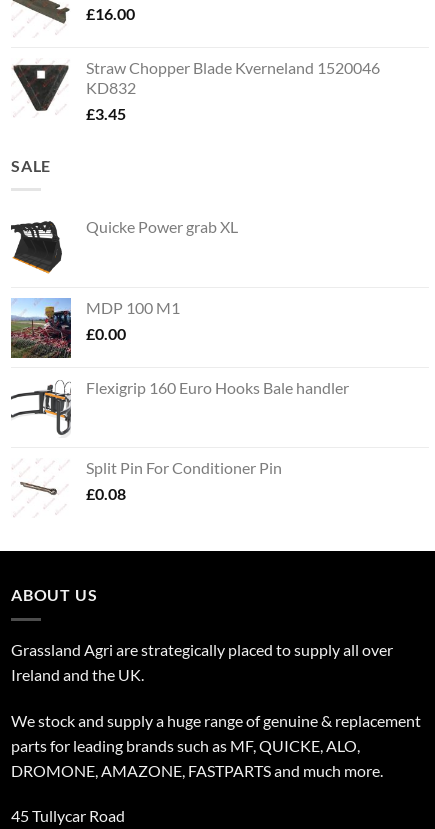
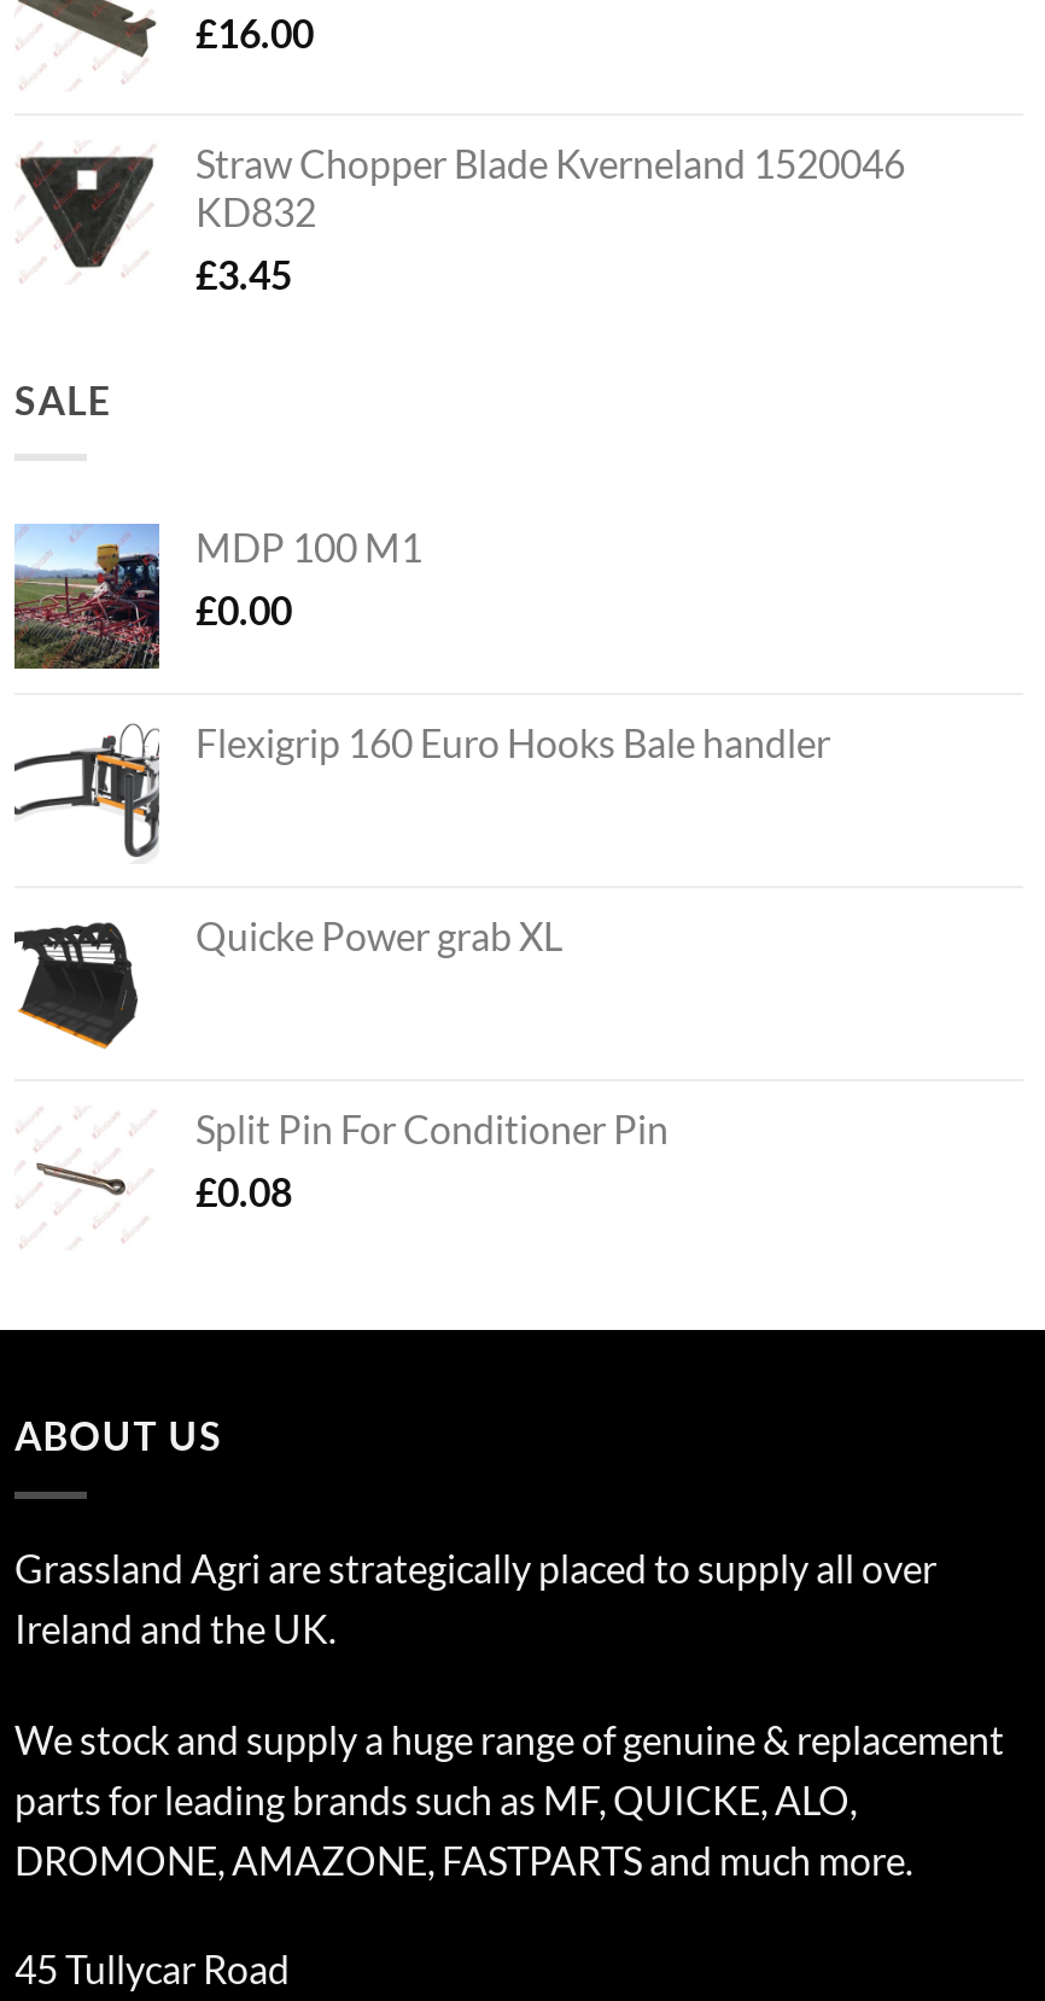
moved down: [image] | Quicke Power grab XL

moved up: [image] | MDP 100 M1 | £0.00 | Flexigrip 160 Euro Hooks Bale handler

moved up: [image]
